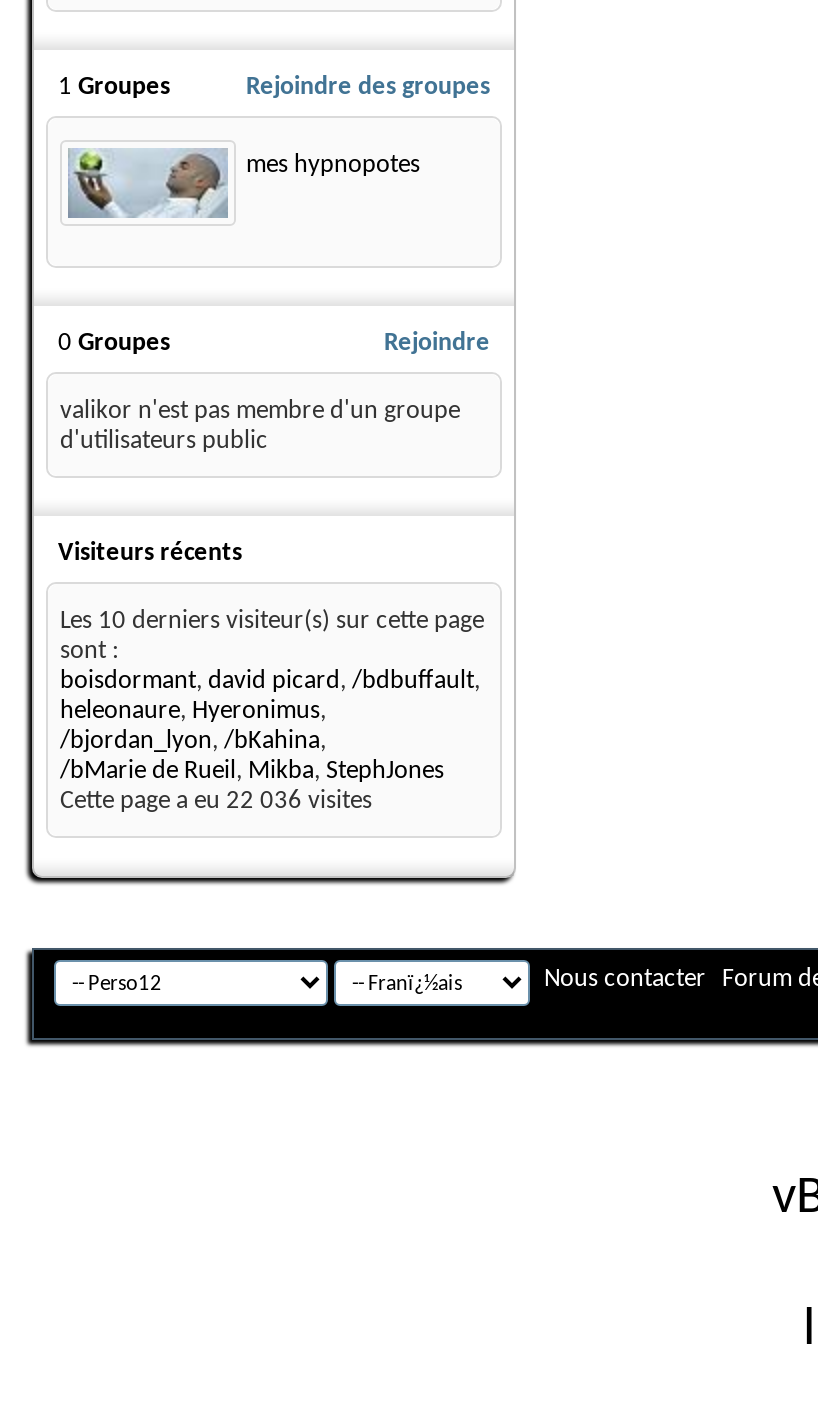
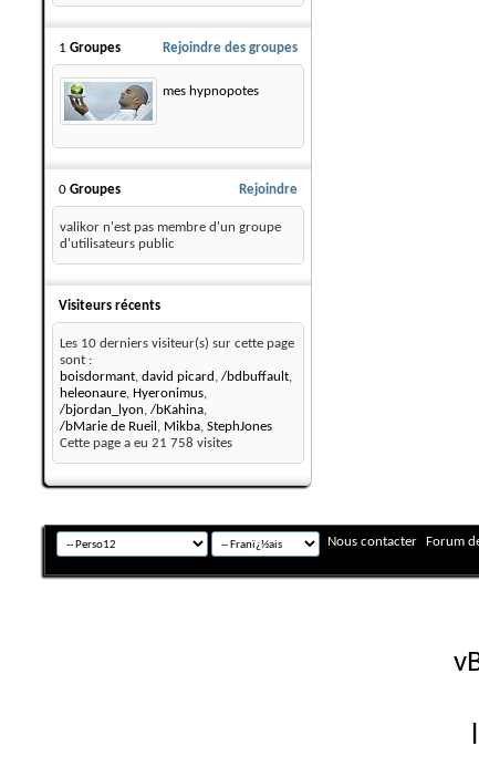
- Cette page a eu 22 036 visites
+ Cette page a eu 21 758 visites
